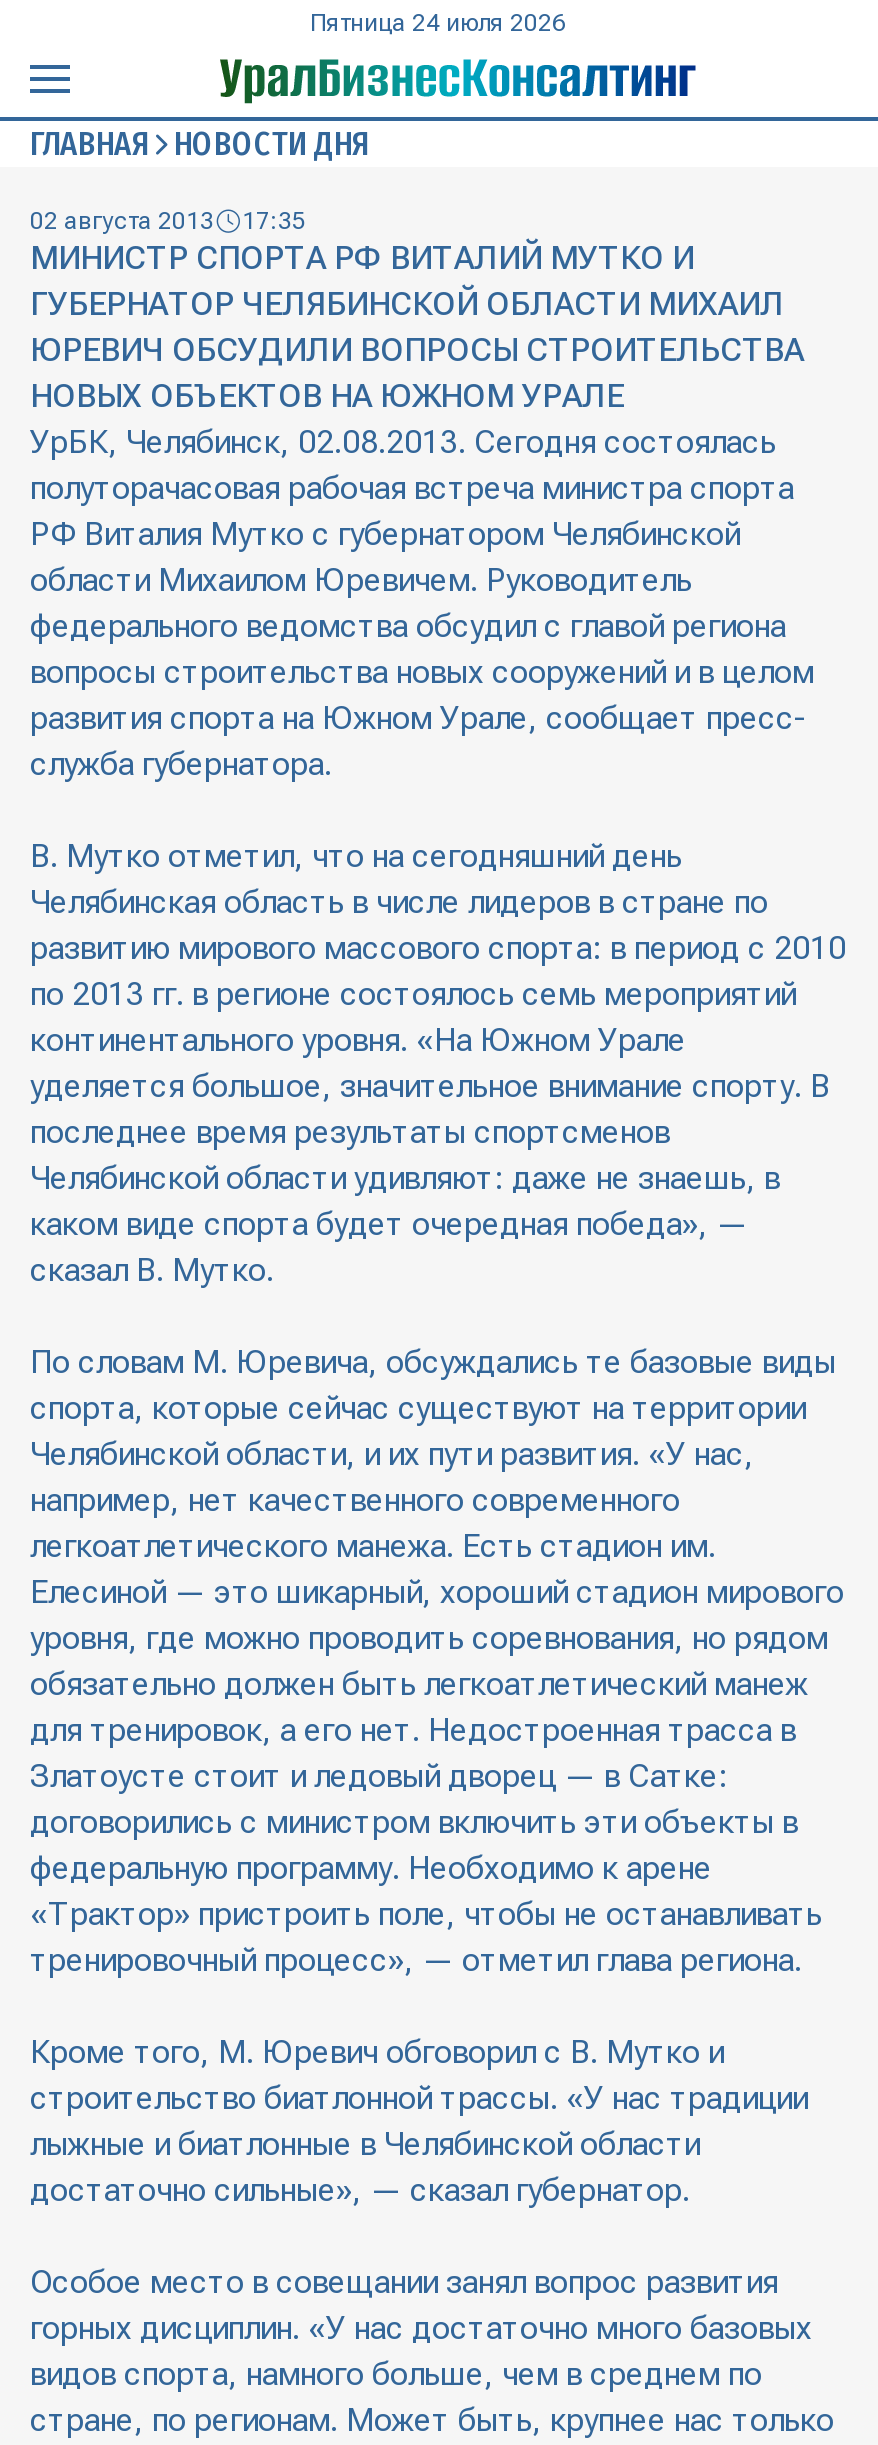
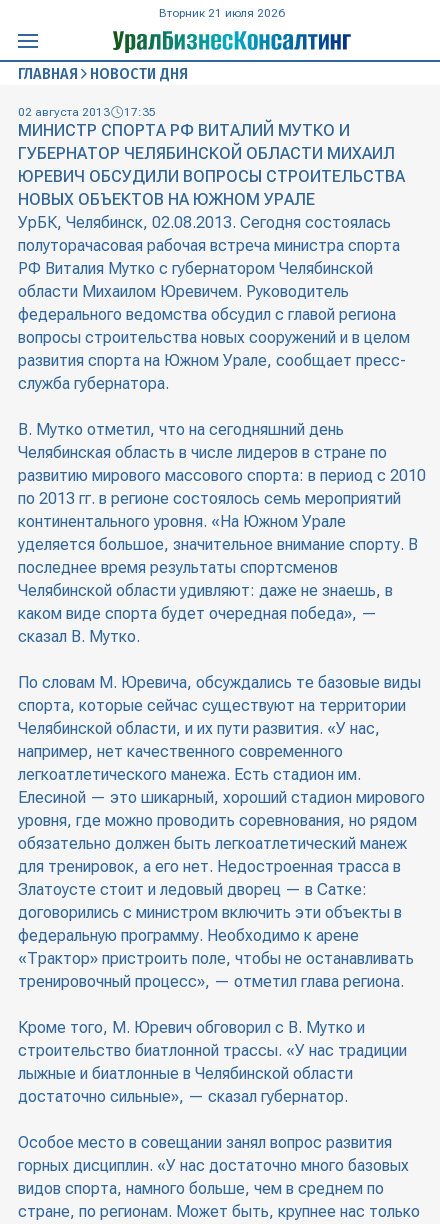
- Пятница 24 июля 2026
+ Вторник 21 июля 2026
